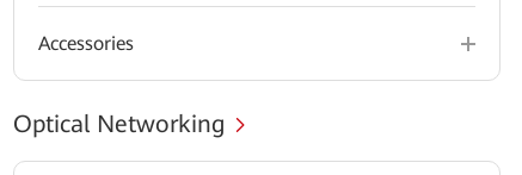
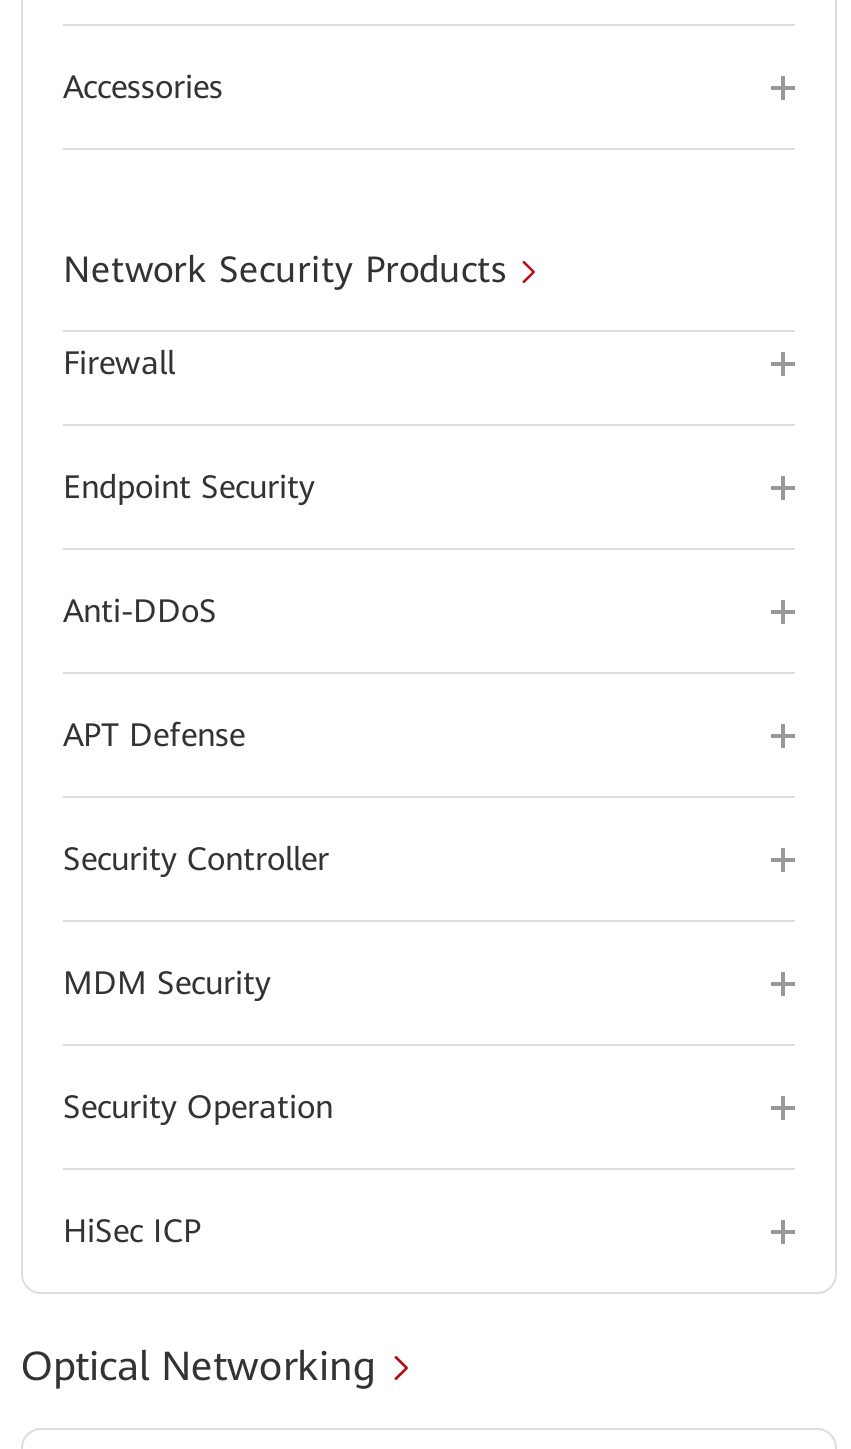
+ Network Security Products
+ Firewall
+ Endpoint Security
+ Anti-DDoS
+ APT Defense
+ Security Controller
+ MDM Security
+ Security Operation
+ HiSec ICP
